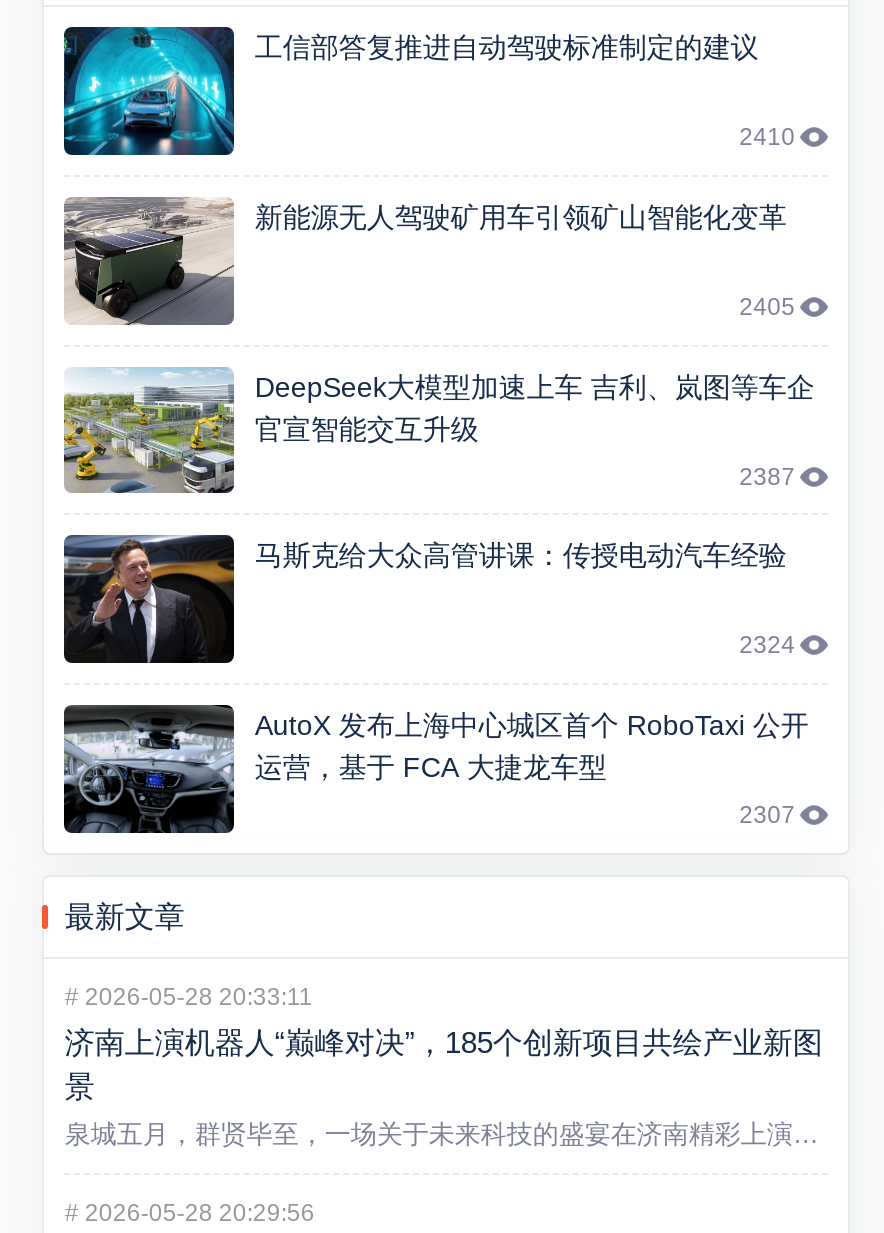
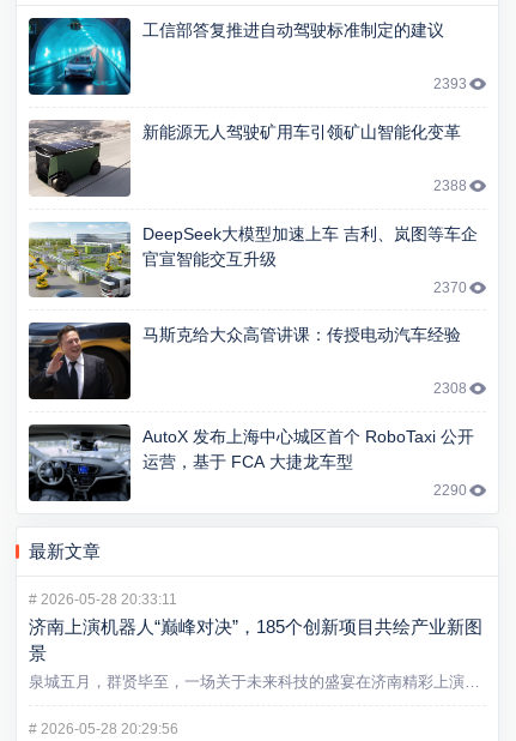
- 2410
+ 2393

- 2405
+ 2388

- 2387
+ 2370

- 2324
+ 2308

- 2307
+ 2290
